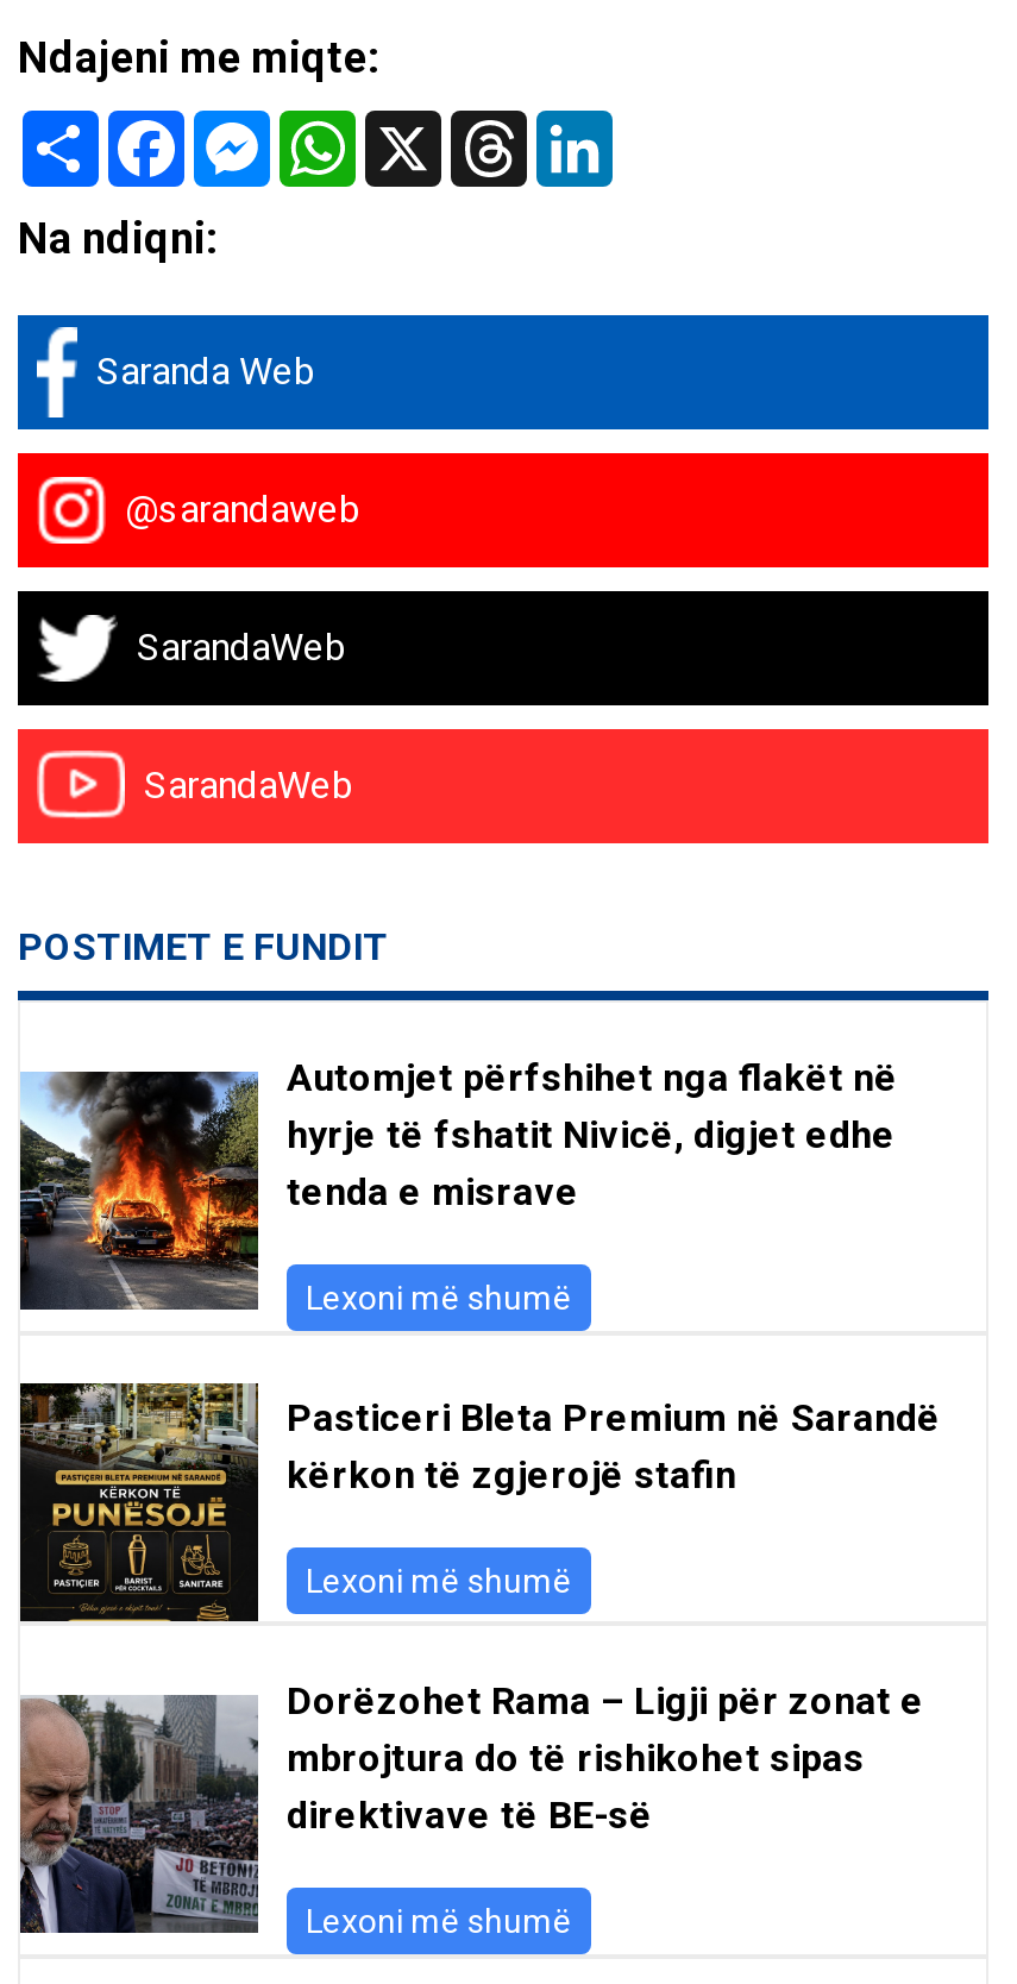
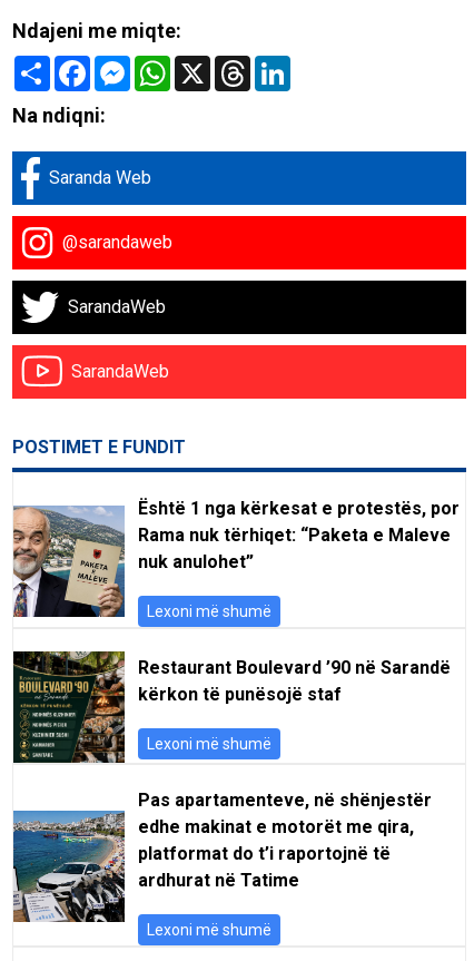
- [image]
- Automjet përfshihet nga flakët në
- hyrje të fshatit Nivicë, digjet edhe
- tenda e misrave
+ [image]
+ Është 1 nga kërkesat e protestës, por
+ Rama nuk tërhiqet: “Paketa e Maleve
+ nuk anulohet”

- [image]
- Pasticeri Bleta Premium në Sarandë
+ [image]
+ Restaurant Boulevard ’90 në Sarandë

- kërkon të zgjerojë stafin
+ kërkon të punësojë staf

- [image]
- Dorëzohet Rama – Ligji për zonat e
- mbrojtura do të rishikohet sipas
- direktivave të BE-së
+ [image]
+ Pas apartamenteve, në shënjestër
+ edhe makinat e motorët me qira,
+ platformat do t’i raportojnë të
+ ardhurat në Tatime
